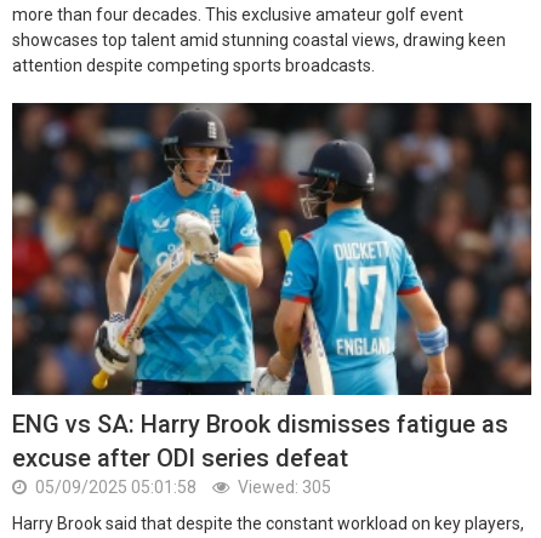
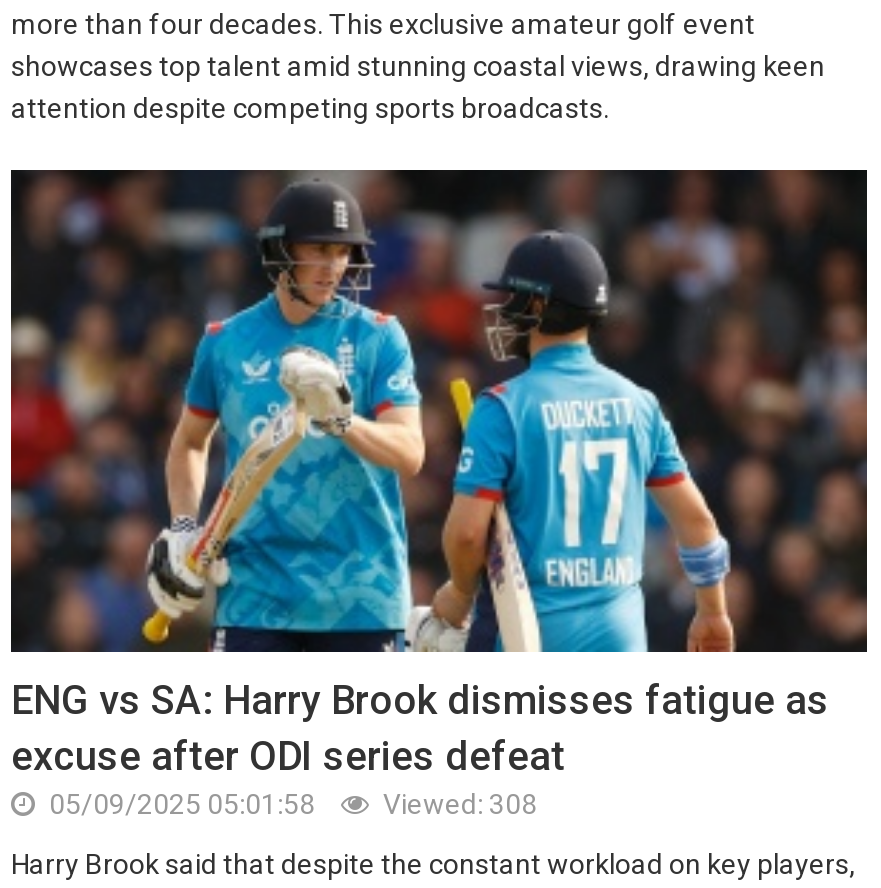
- 05/09/2025 05:01:58 Viewed: 305
+ 05/09/2025 05:01:58 Viewed: 308
